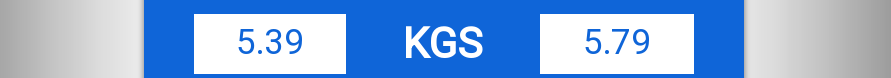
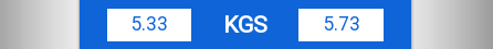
- 5.39
+ 5.33

- 5.79
+ 5.73
